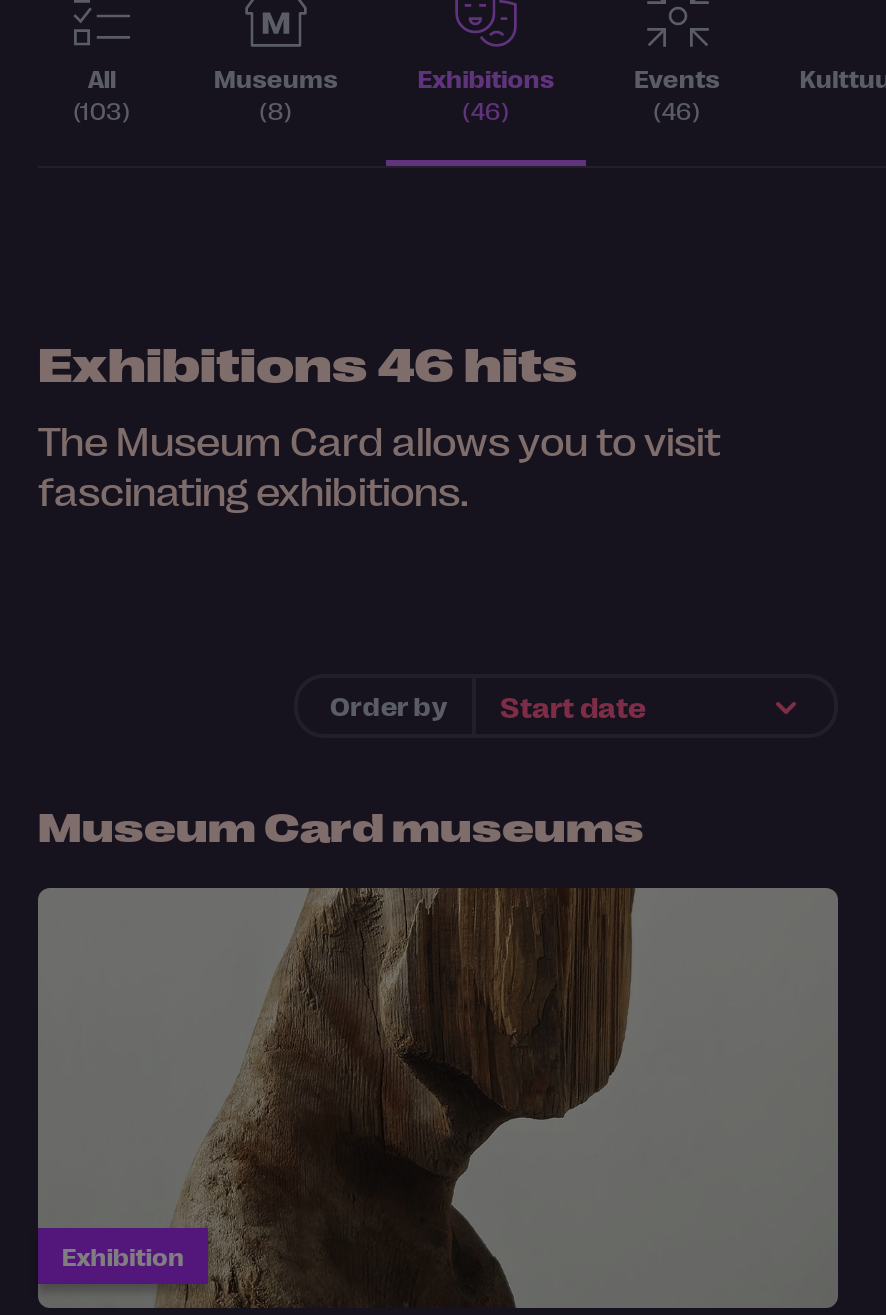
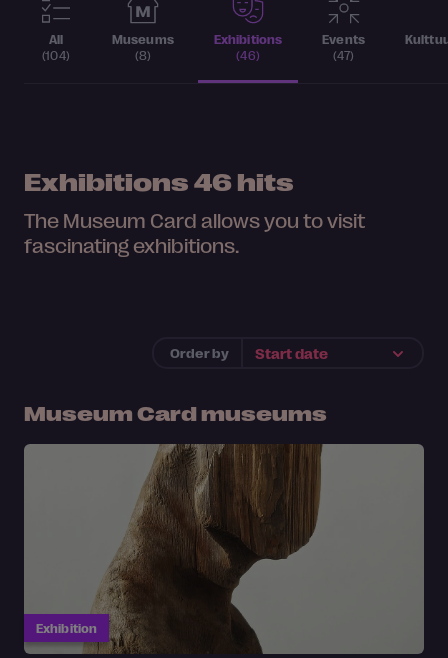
- (103)
+ (104)

- (46)
+ (47)
